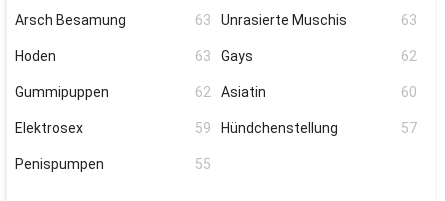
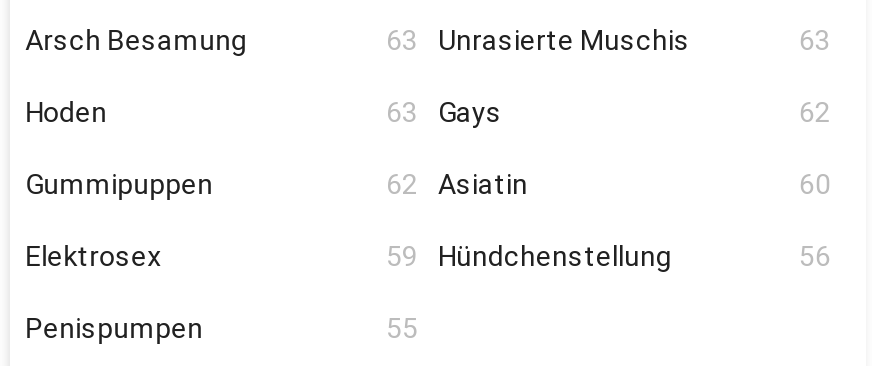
- 57
+ 56
